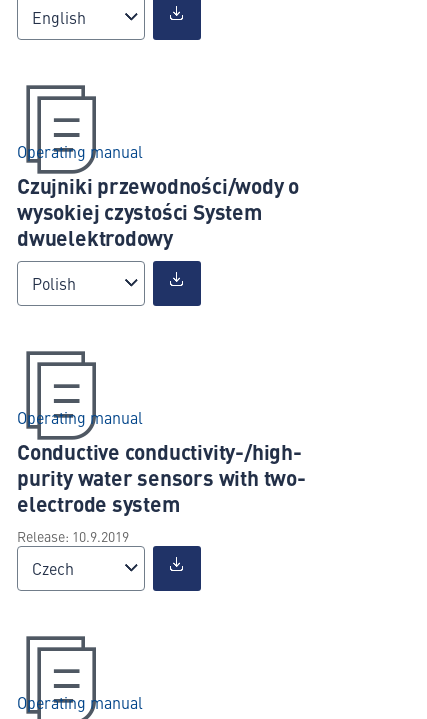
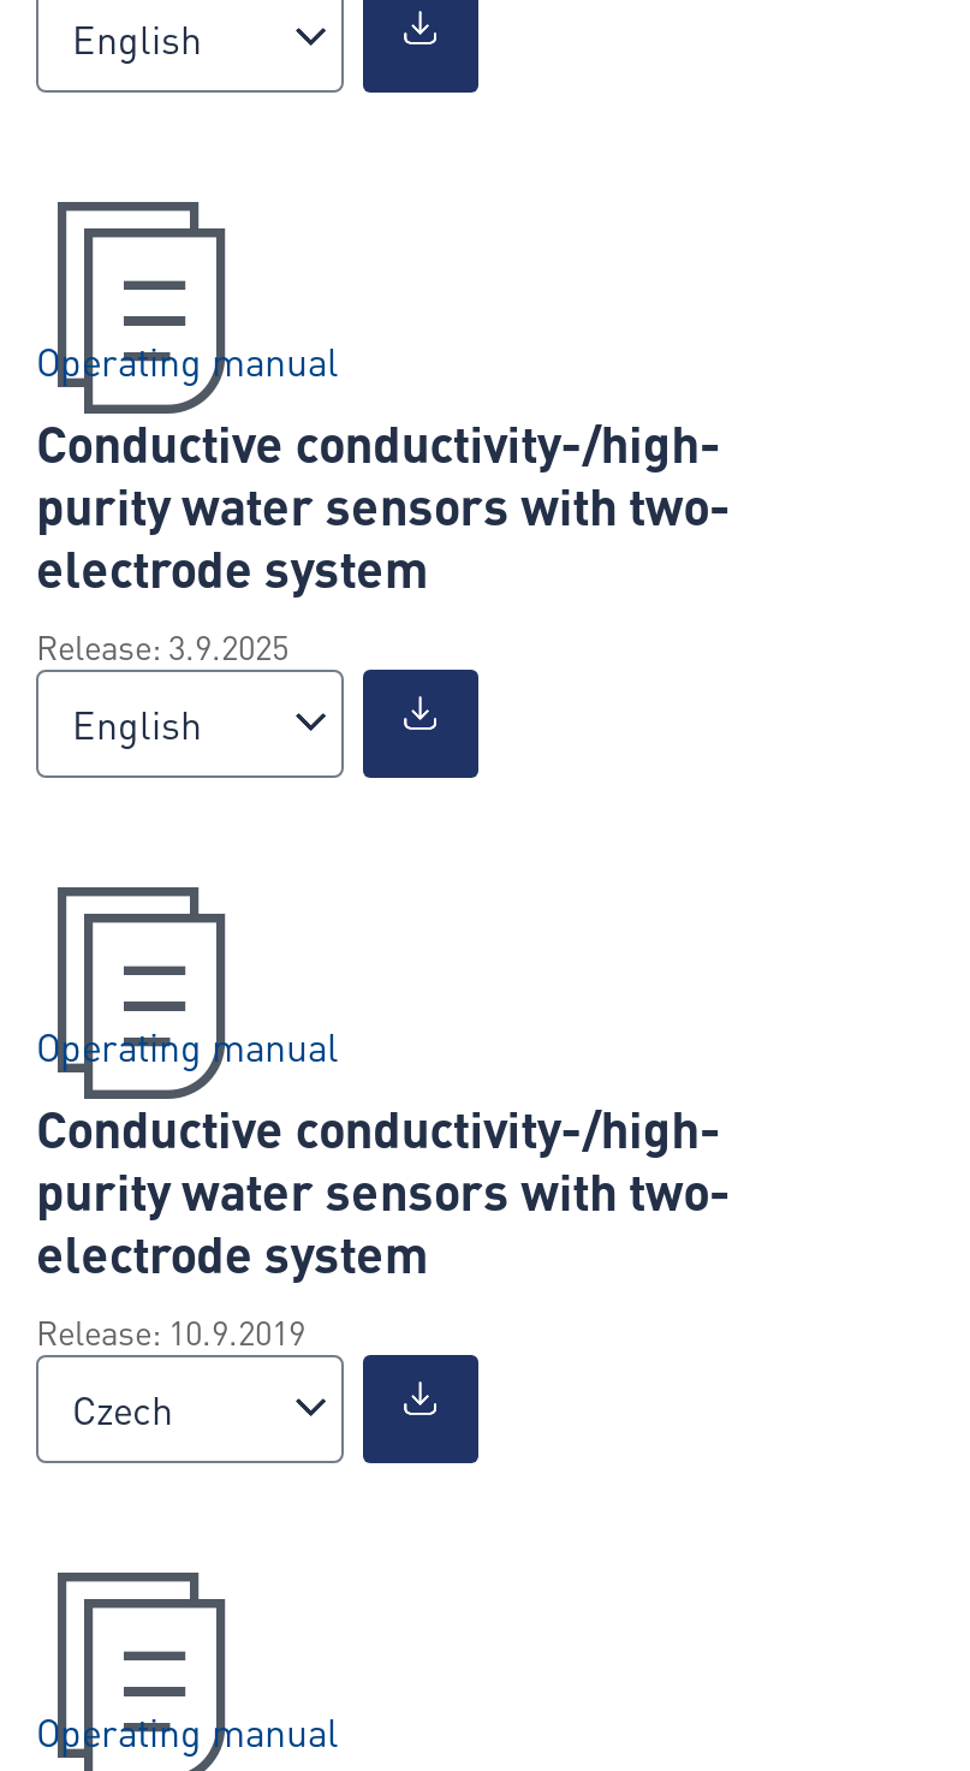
- Czujniki przewodności/wody o
- wysokiej czystości System
- dwuelektrodowy
+ Conductive conductivity-/high-
+ purity water sensors with two-
+ electrode system
+ Release: 3.9.2025

- Polish
+ English
